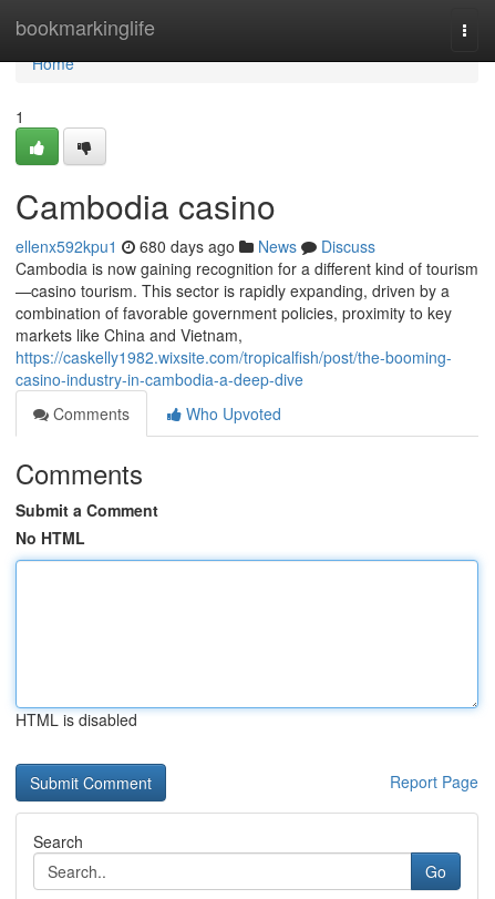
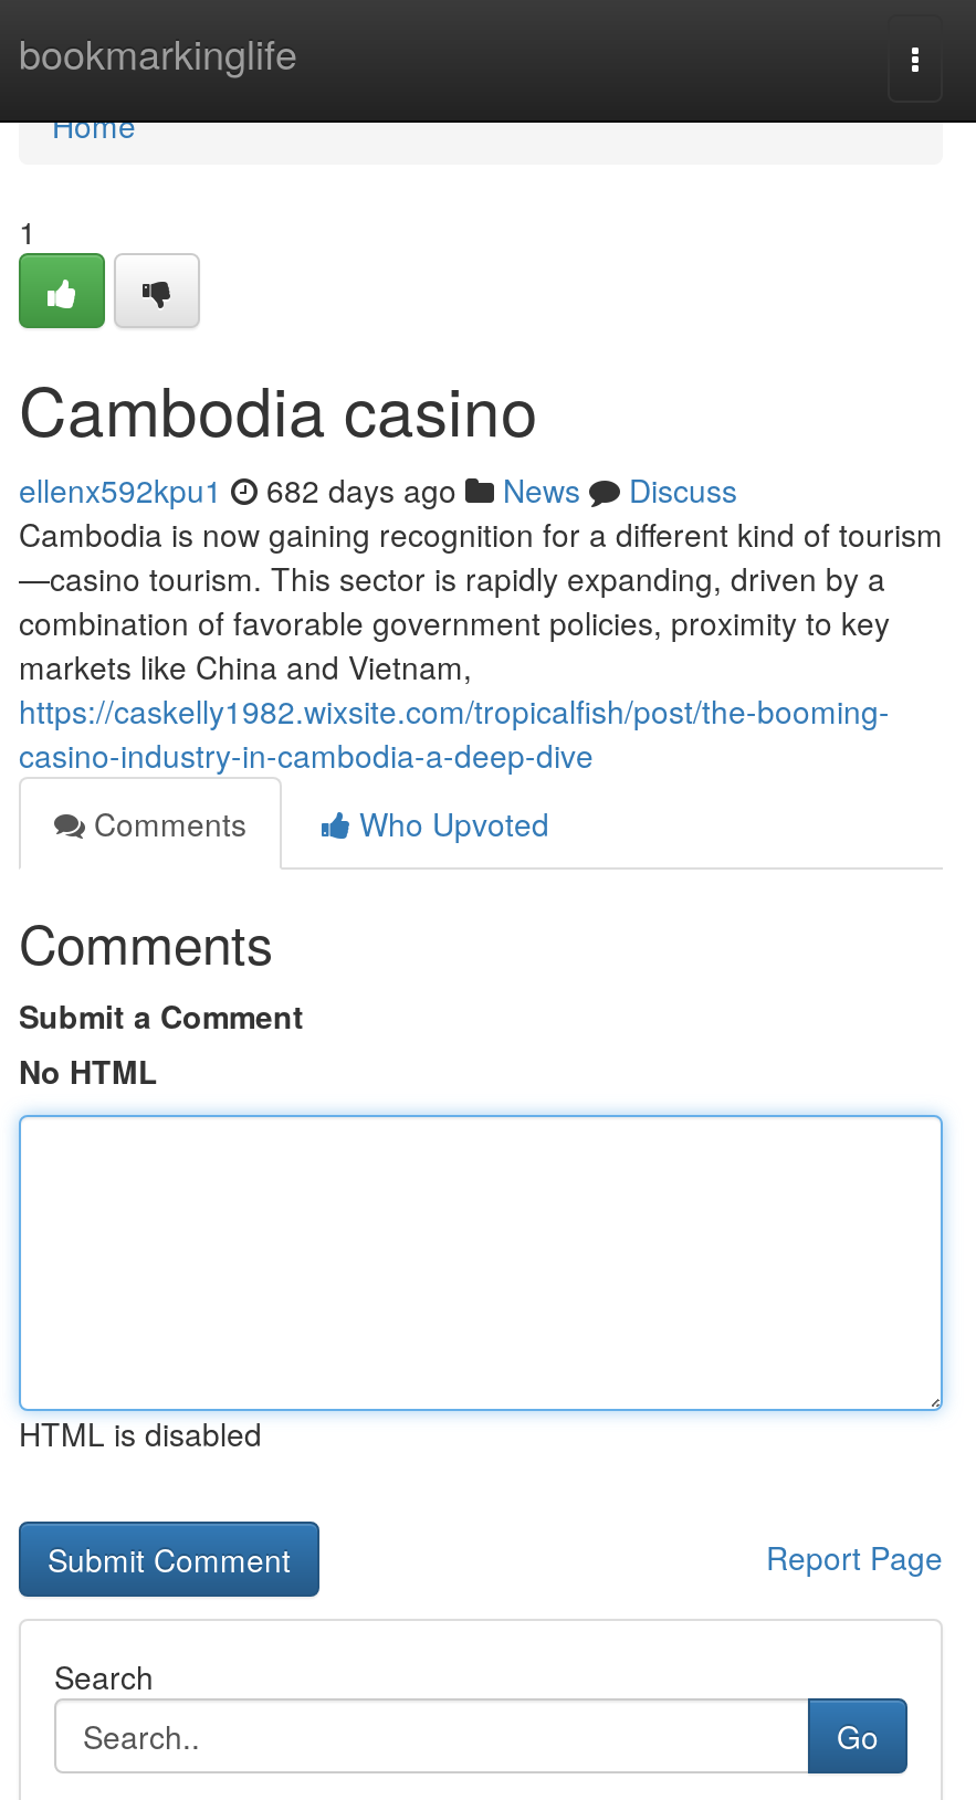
- ellenx592kpu1 680 days ago News Discuss
+ ellenx592kpu1 682 days ago News Discuss
